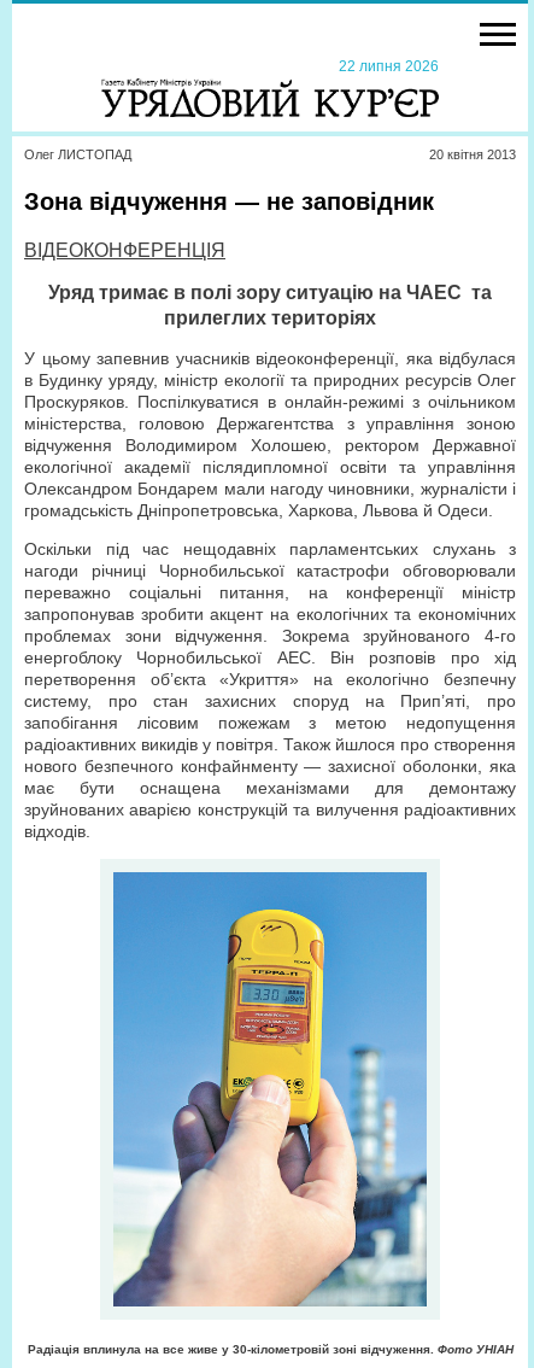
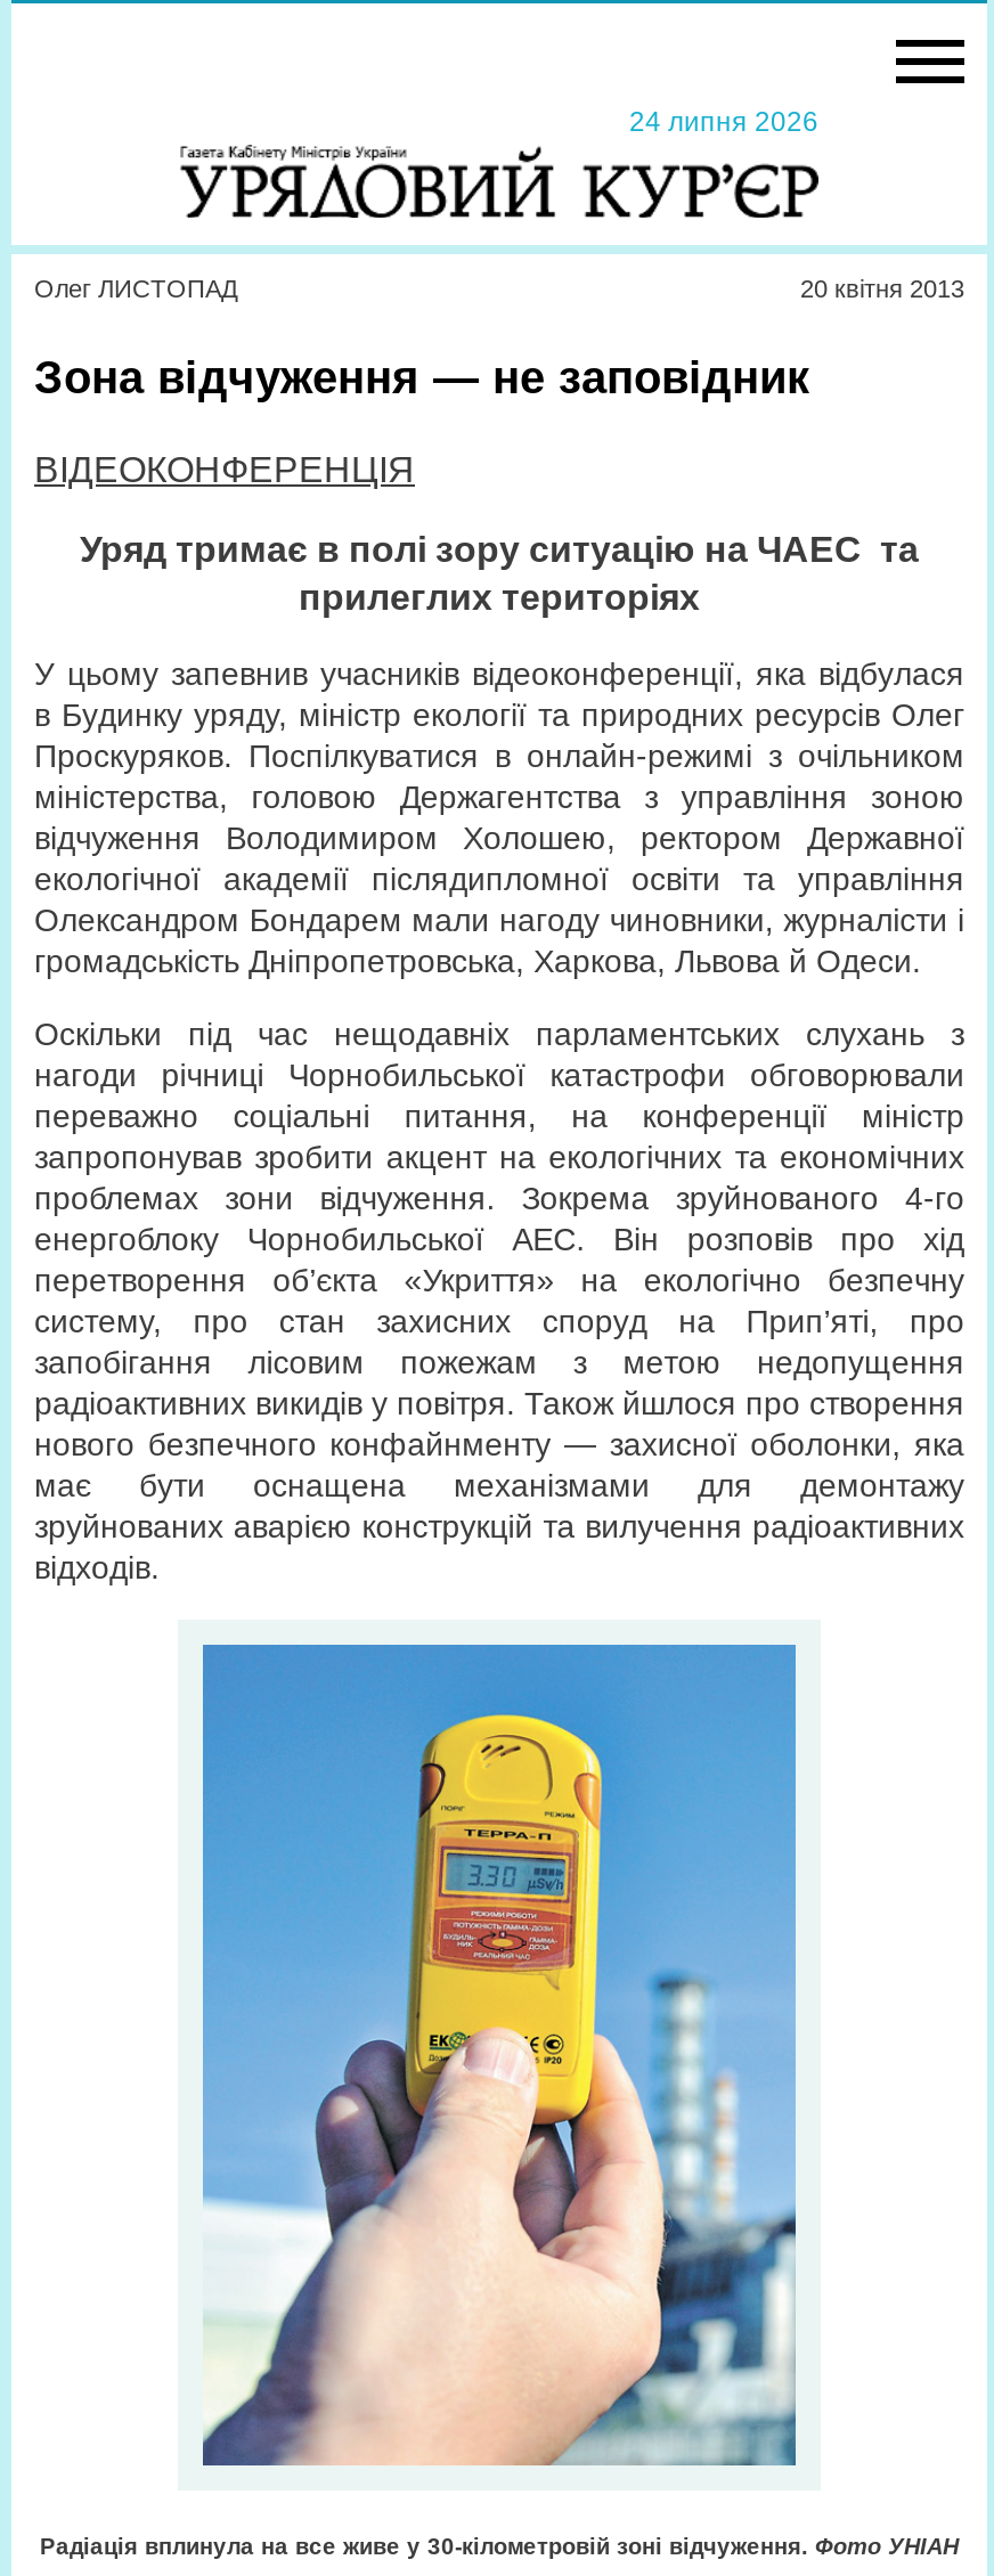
- 22 липня 2026
+ 24 липня 2026
